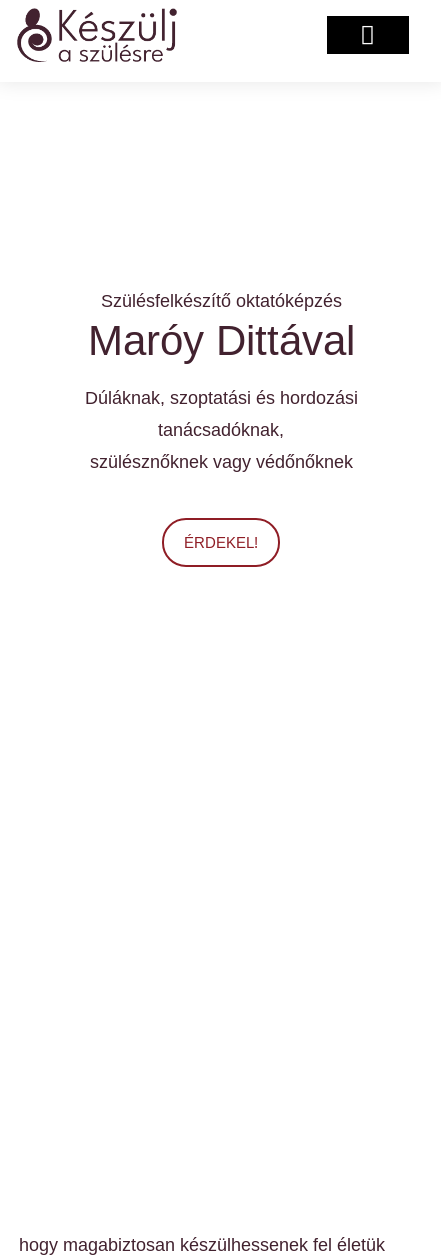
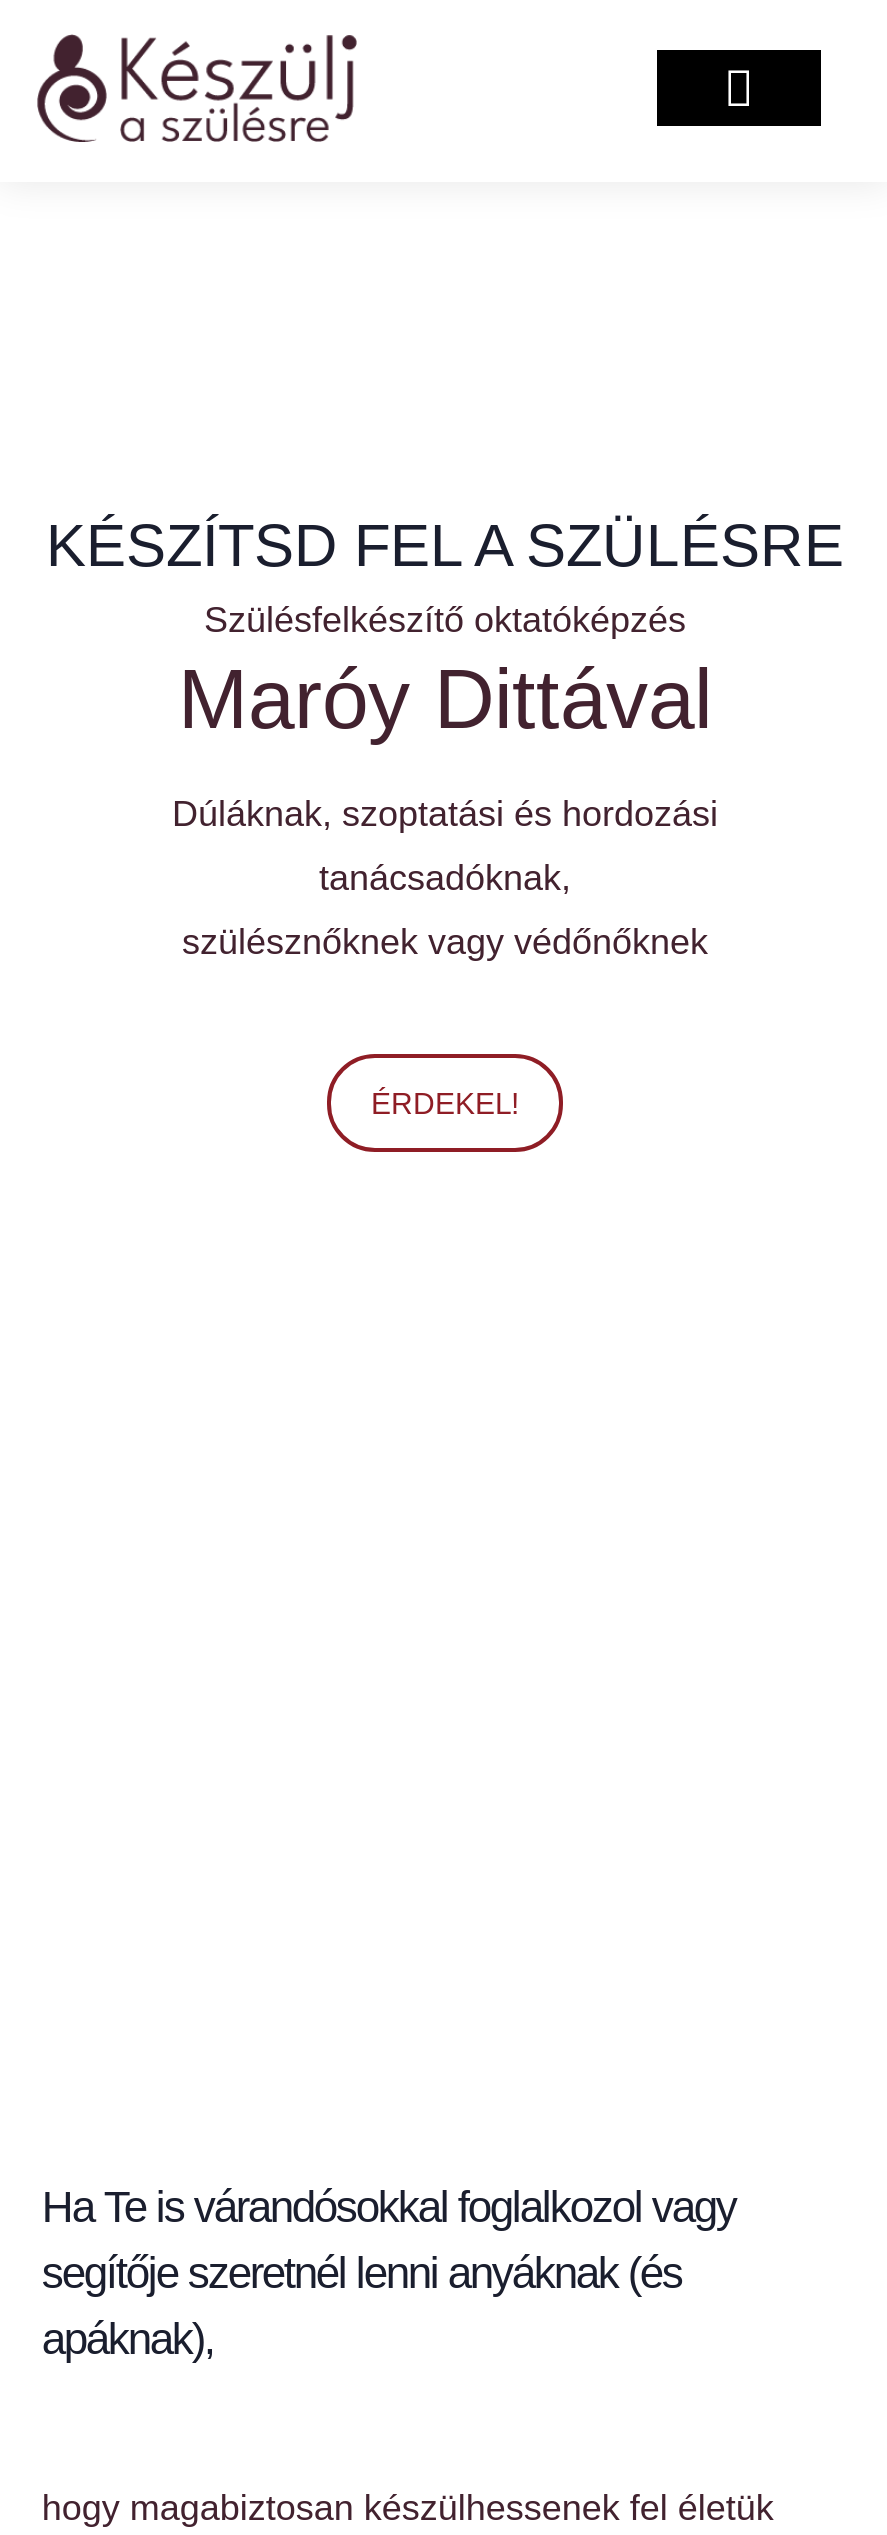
+ KÉSZÍTSD FEL A SZÜLÉSRE

+ Ha Te is várandósokkal foglalkozol vagy
+ segítője szeretnél lenni anyáknak (és
+ apáknak),
